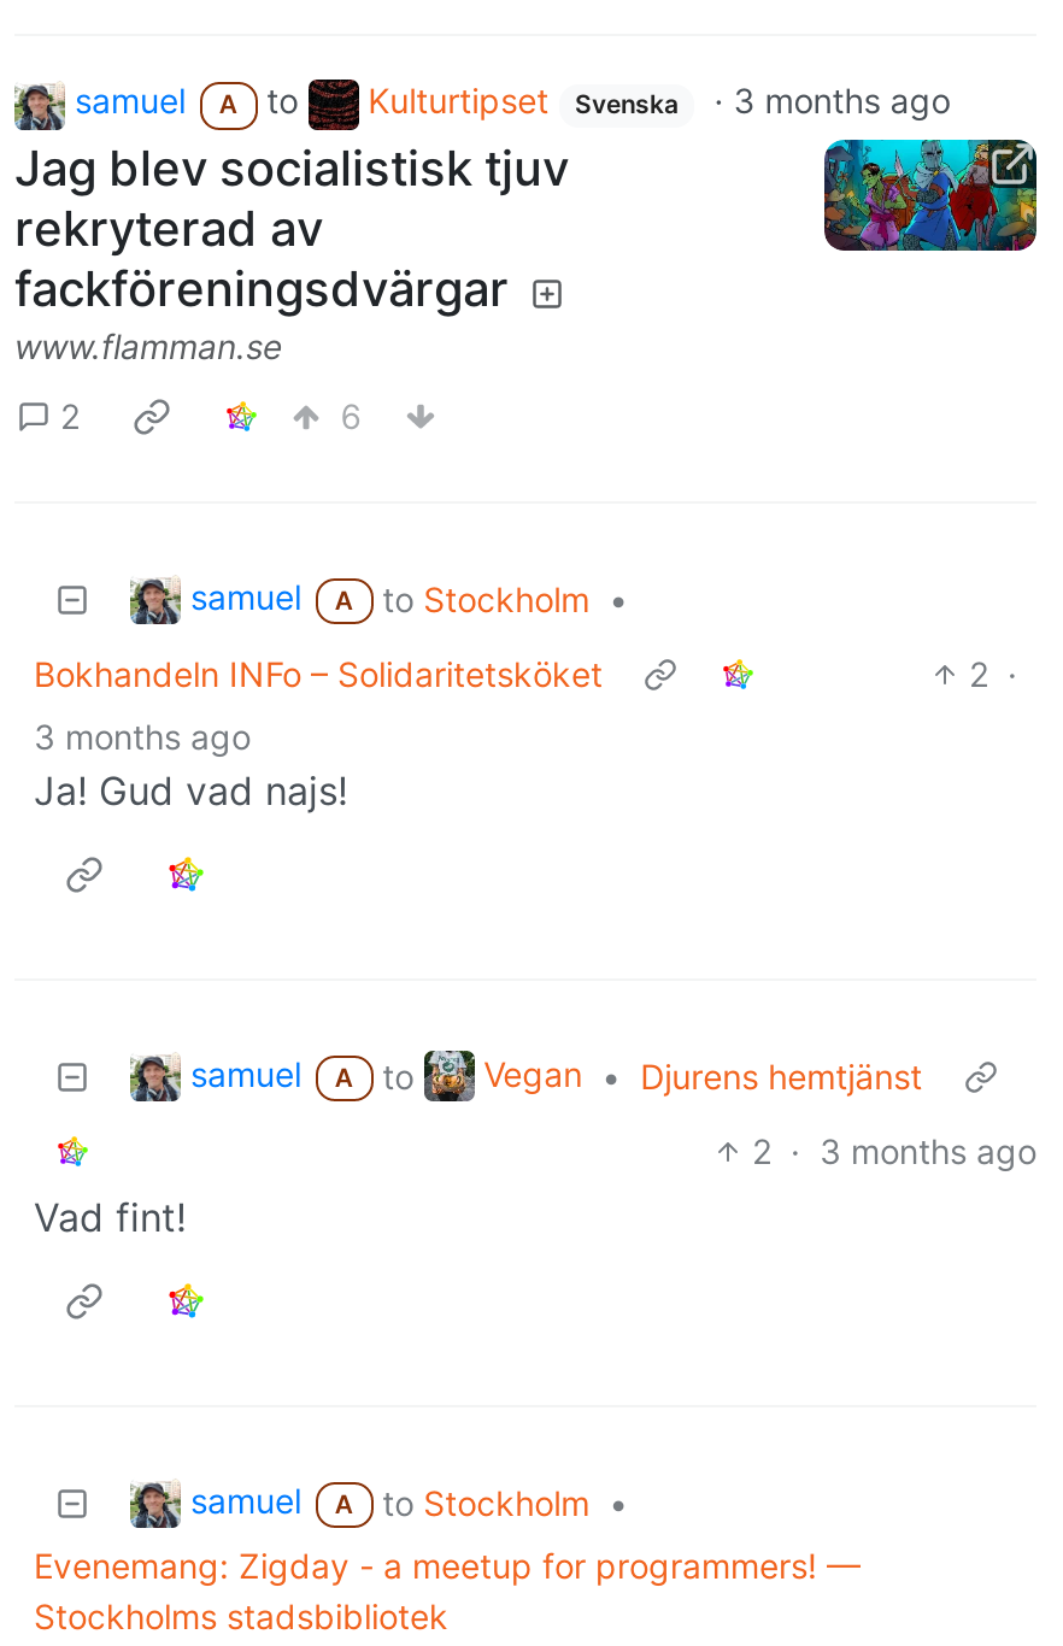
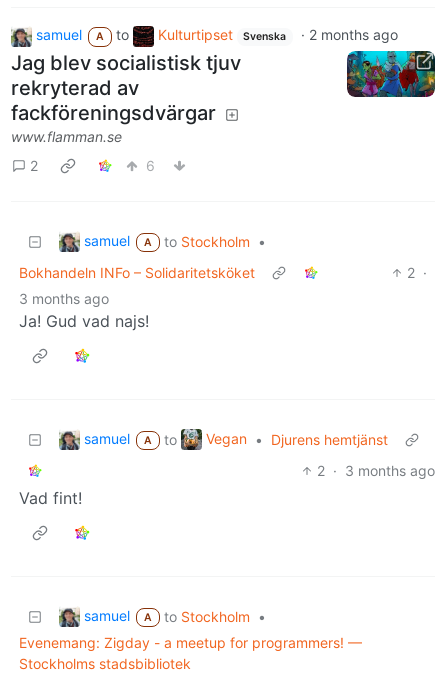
- samuel A to Kulturtipset Svenska · 3 months ago
+ samuel A to Kulturtipset Svenska · 2 months ago
